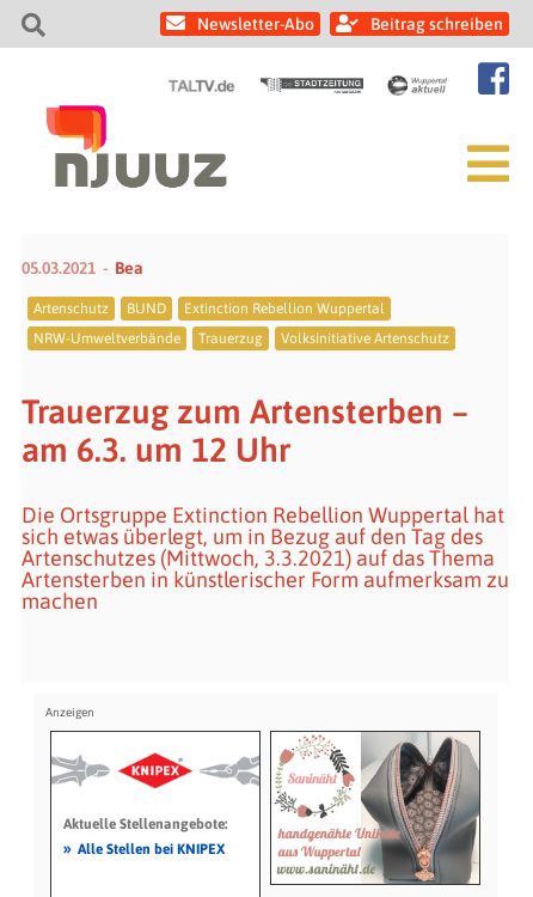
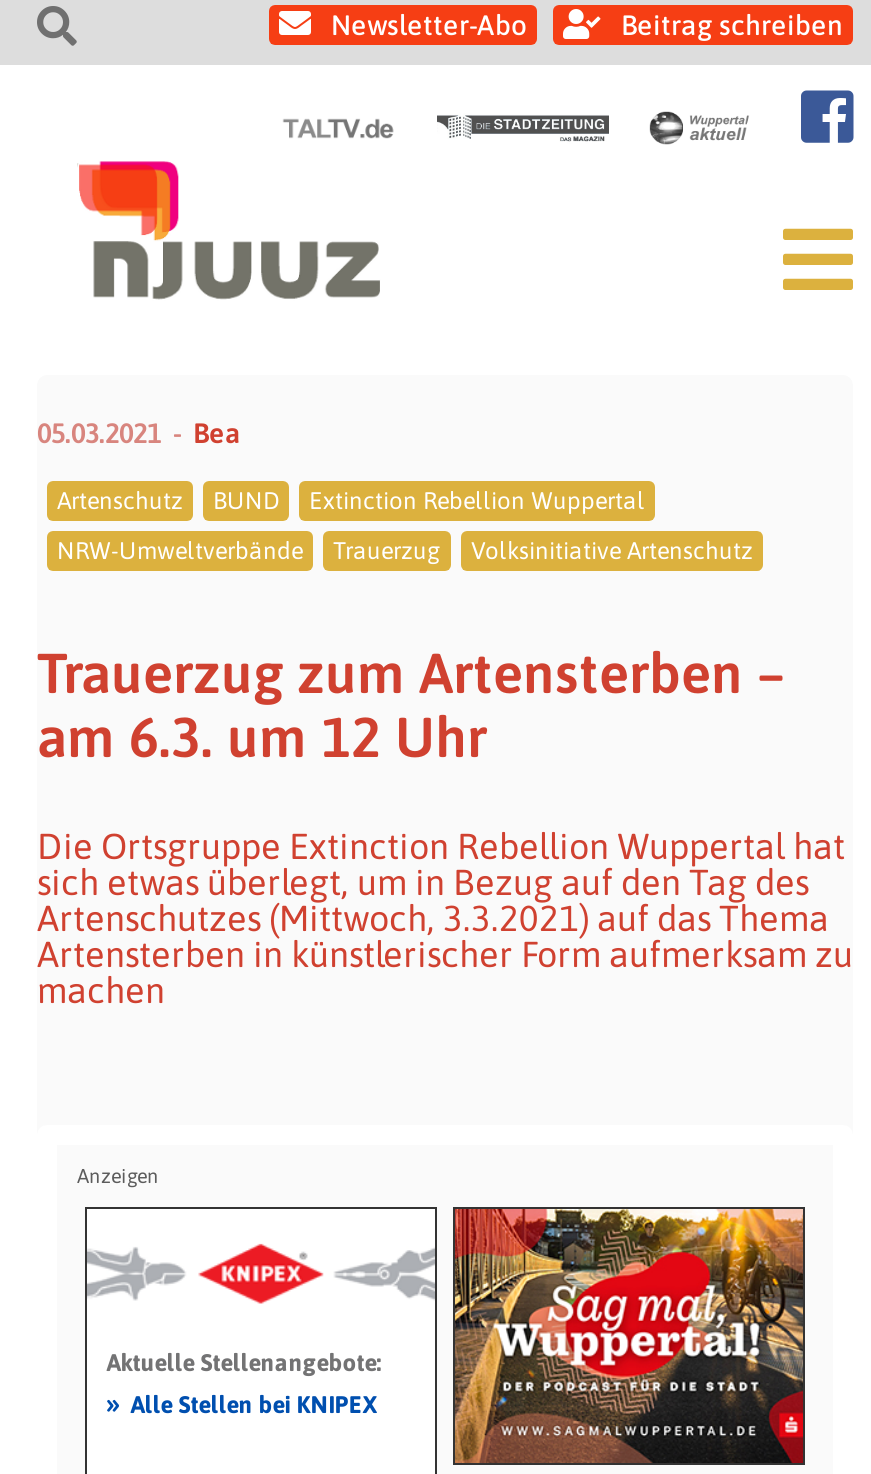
- [image]
+ [image]
